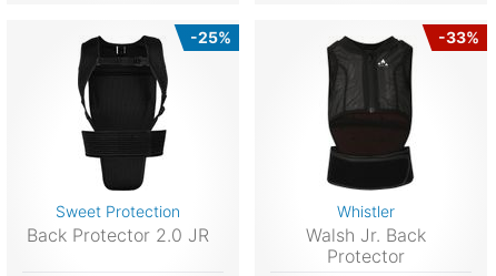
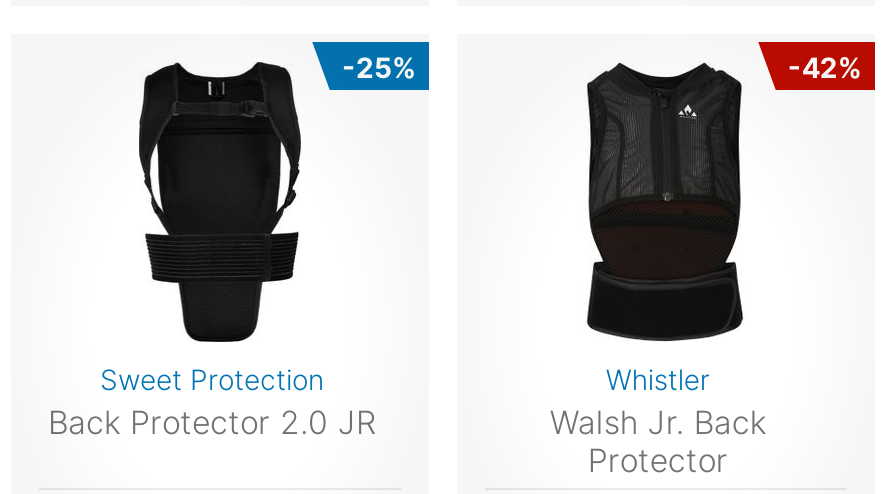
- -33%
+ -42%
